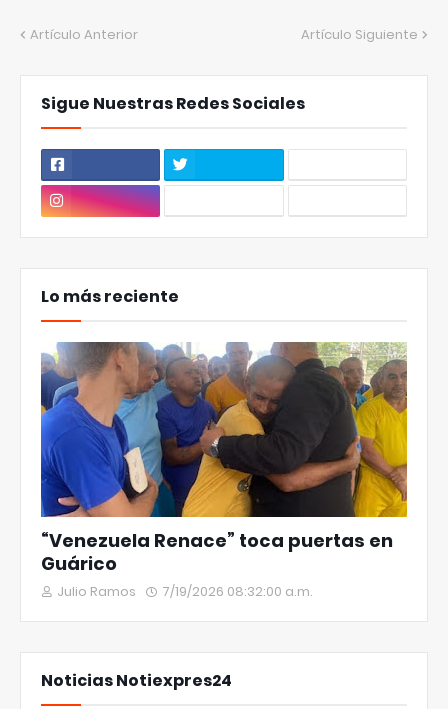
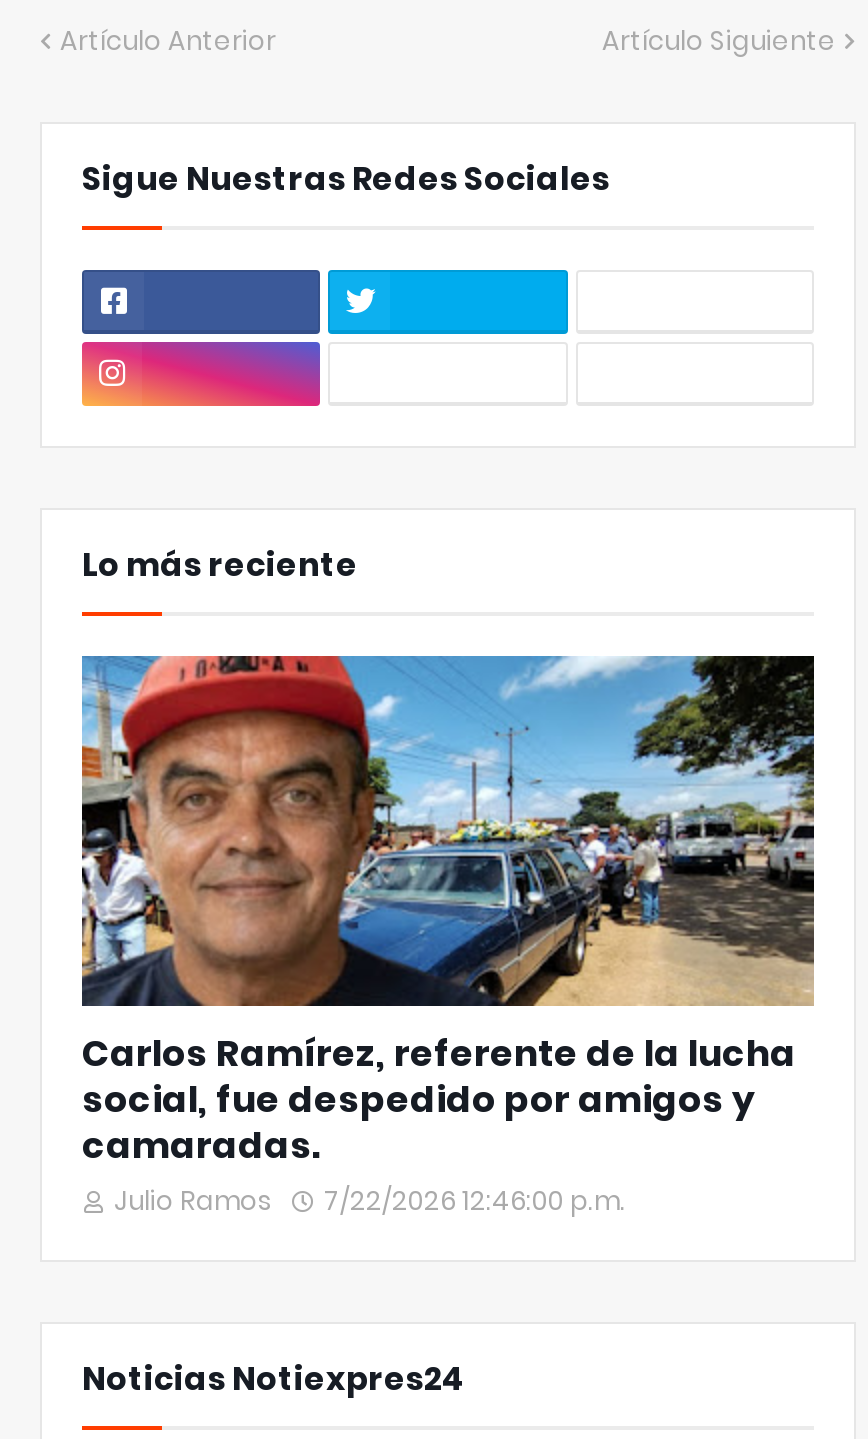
- [image]
- “Venezuela Renace” toca puertas en
- Guárico
+ [image]
+ Carlos Ramírez, referente de la lucha
+ social, fue despedido por amigos y
+ camaradas.

- Julio Ramos 7/19/2026 08:32:00 a.m.
+ Julio Ramos 7/22/2026 12:46:00 p.m.
